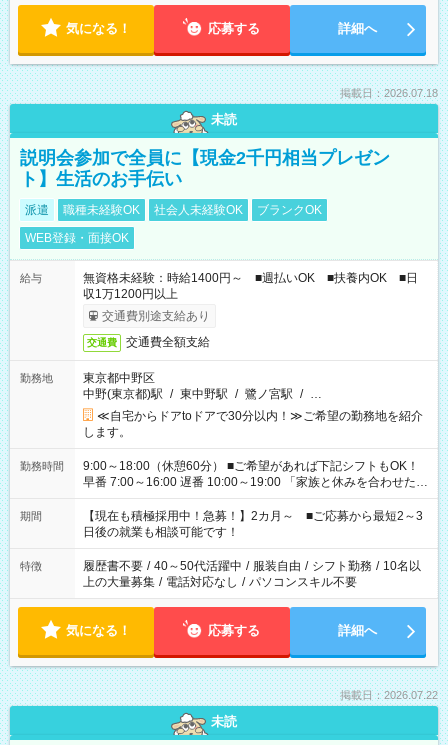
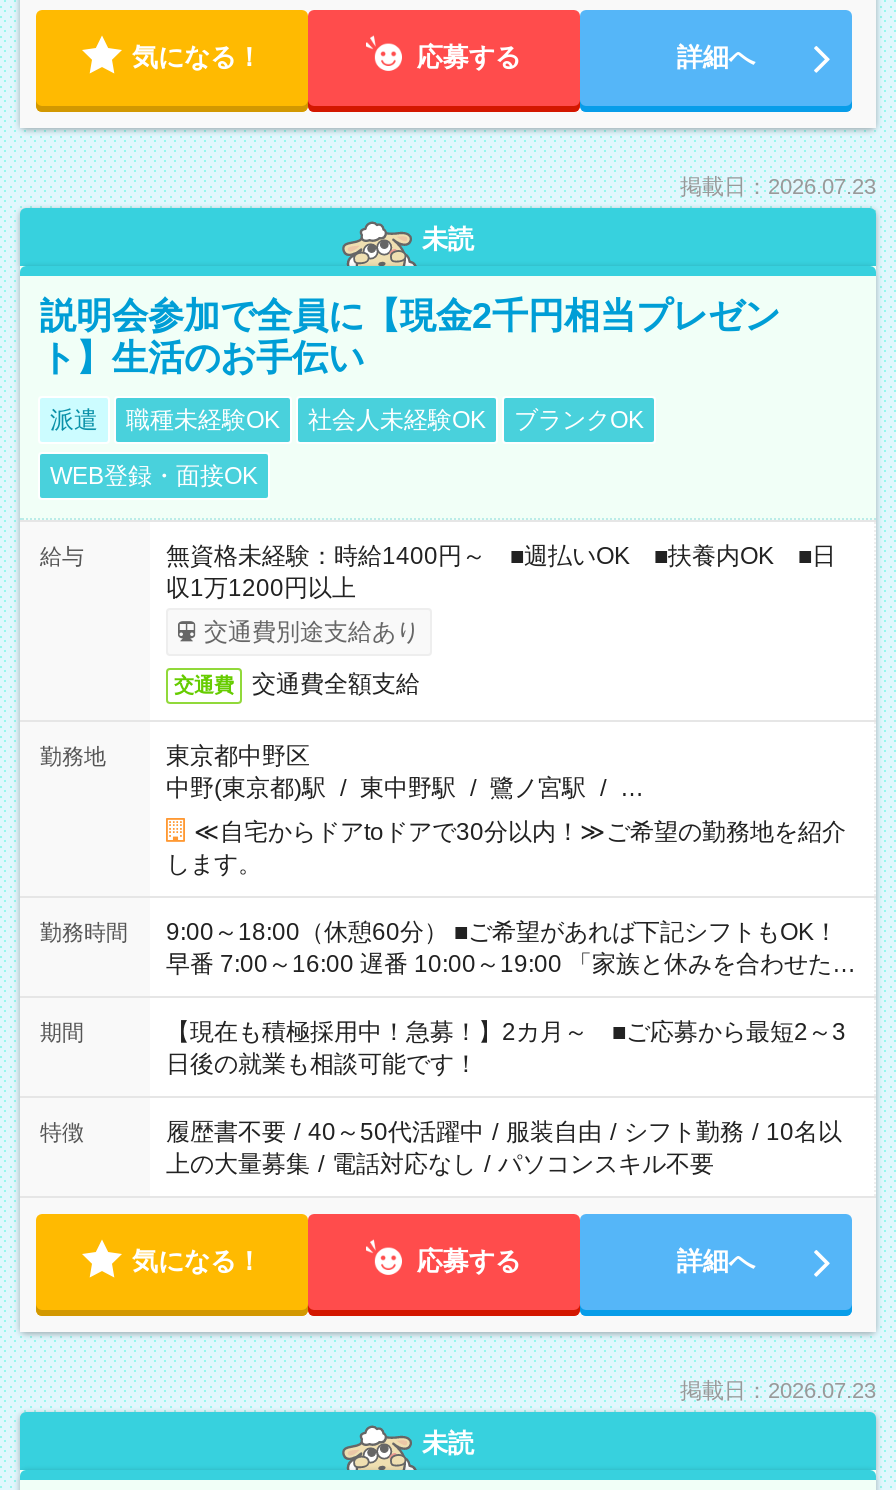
- 掲載日：2026.07.18
+ 掲載日：2026.07.23

- 掲載日：2026.07.22
+ 掲載日：2026.07.23
